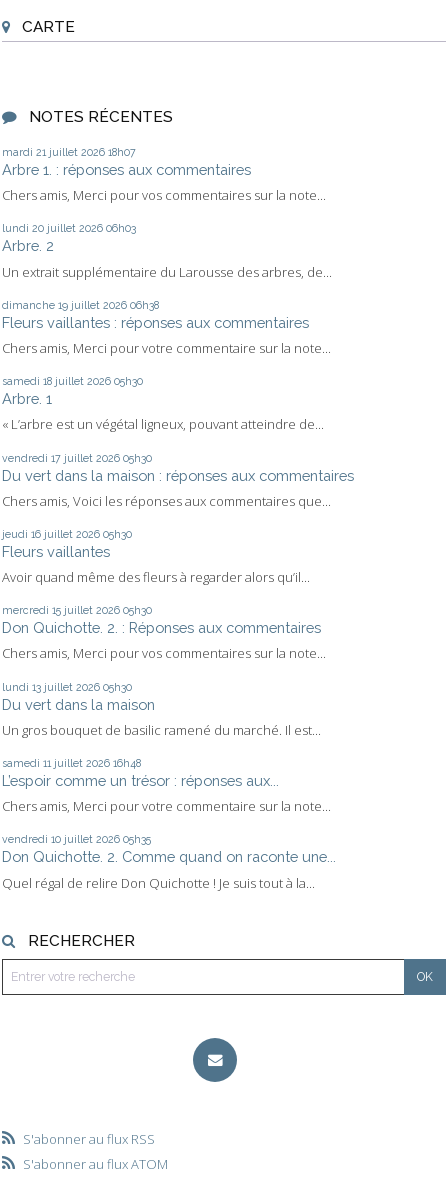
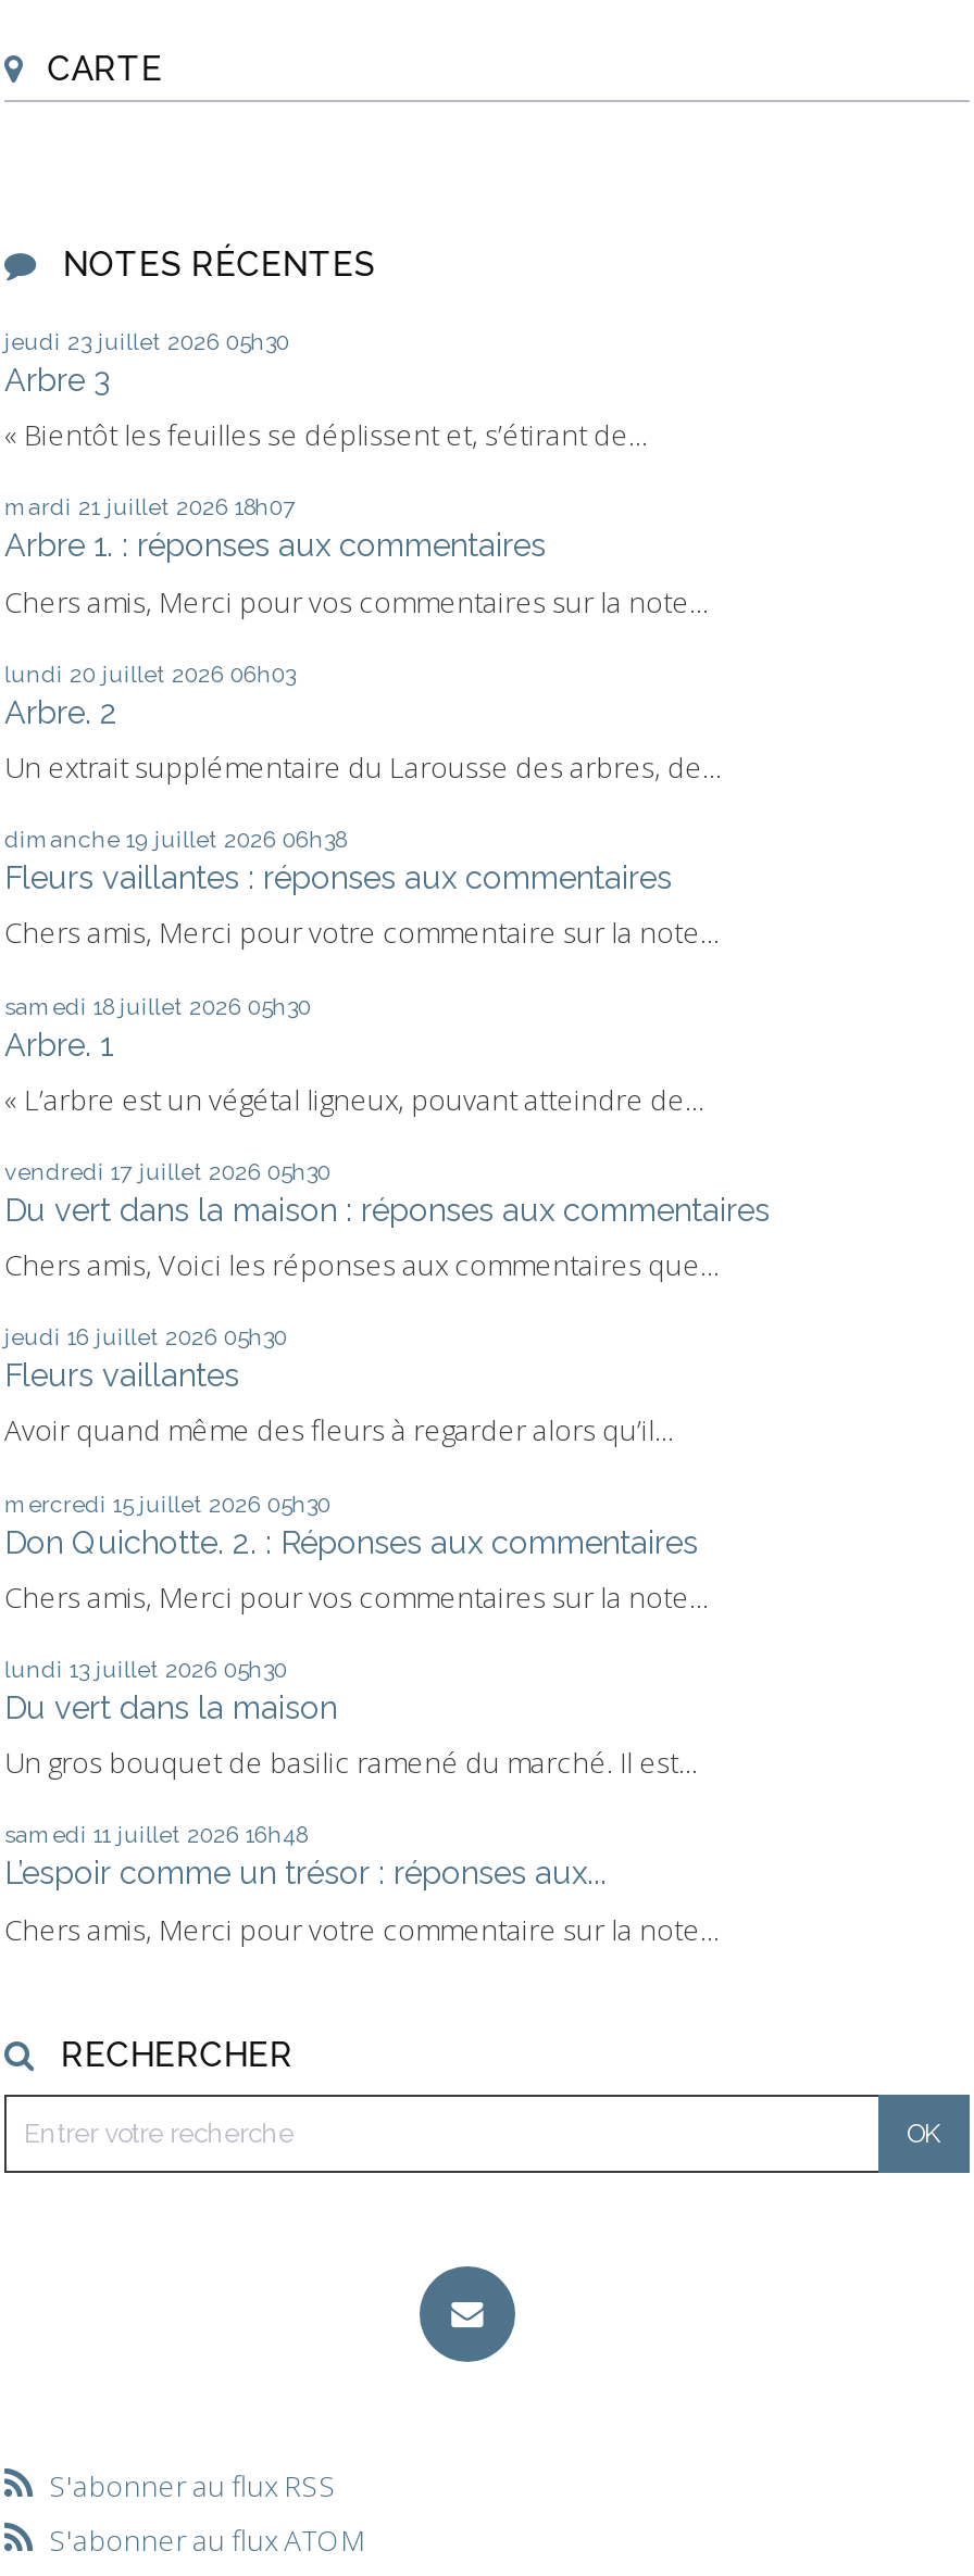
+ jeudi 23 juillet 2026 05h30
+ Arbre 3
+ « Bientôt les feuilles se déplissent et, s’étirant de...

moved down: mardi 21 juillet 2026 18h07 | Arbre 1. : réponses aux commentaires | Chers amis, Merci pour vos commentaires sur la note... | ... | L’espoir comme un trésor : réponses aux... | Chers amis, Merci pour votre commentaire sur la note...

- vendredi 10 juillet 2026 05h35
- Don Quichotte. 2. Comme quand on raconte une...
- Quel régal de relire Don Quichotte ! Je suis tout à la...
